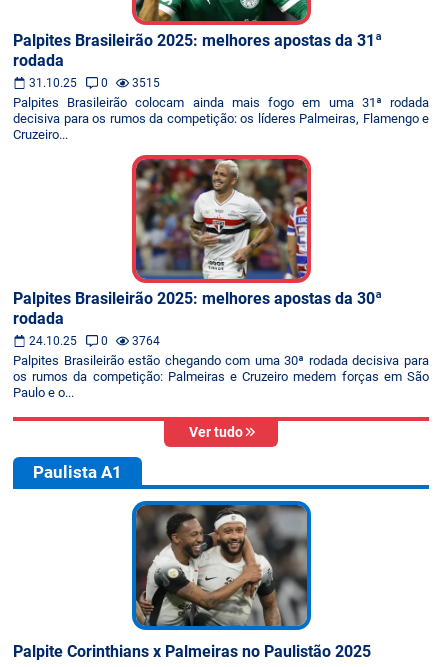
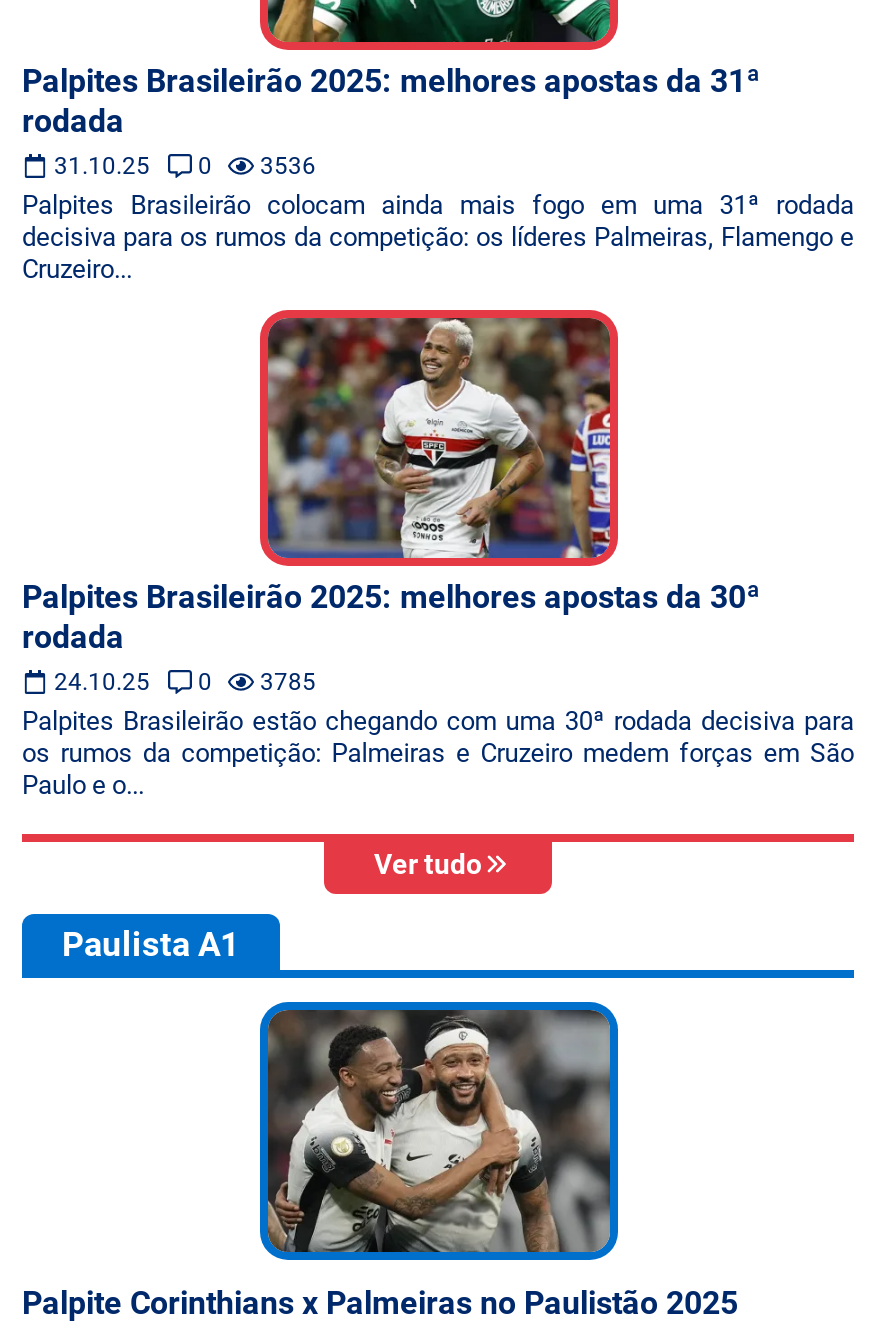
- 31.10.25 0 3515
+ 31.10.25 0 3536

- 24.10.25 0 3764
+ 24.10.25 0 3785
